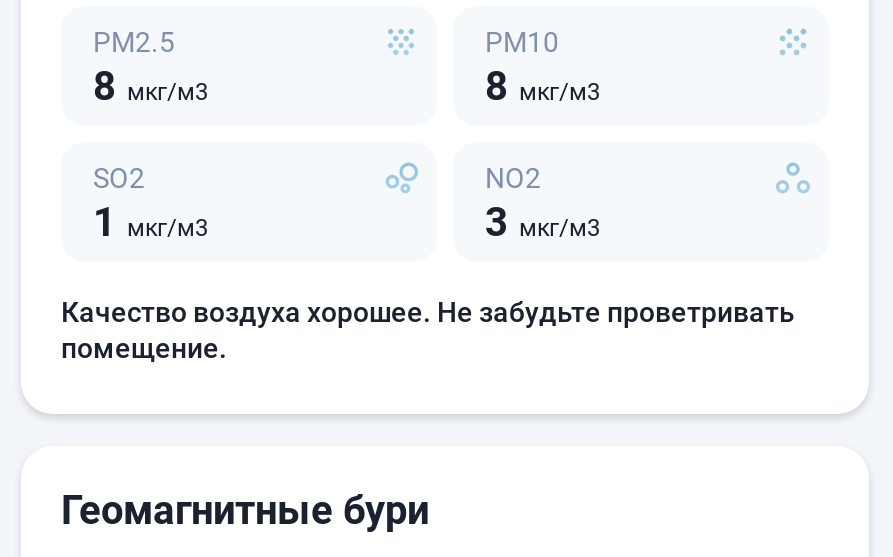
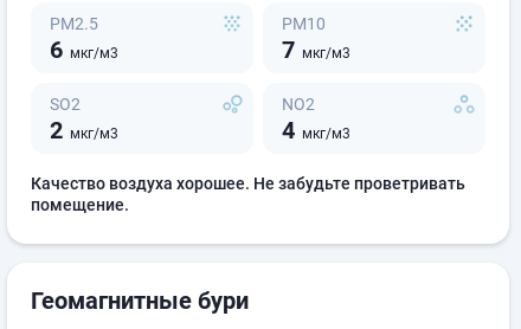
- 8 мкг/м3
+ 6 мкг/м3

- 8 мкг/м3
+ 7 мкг/м3

- 1 мкг/м3
+ 2 мкг/м3

- 3 мкг/м3
+ 4 мкг/м3
